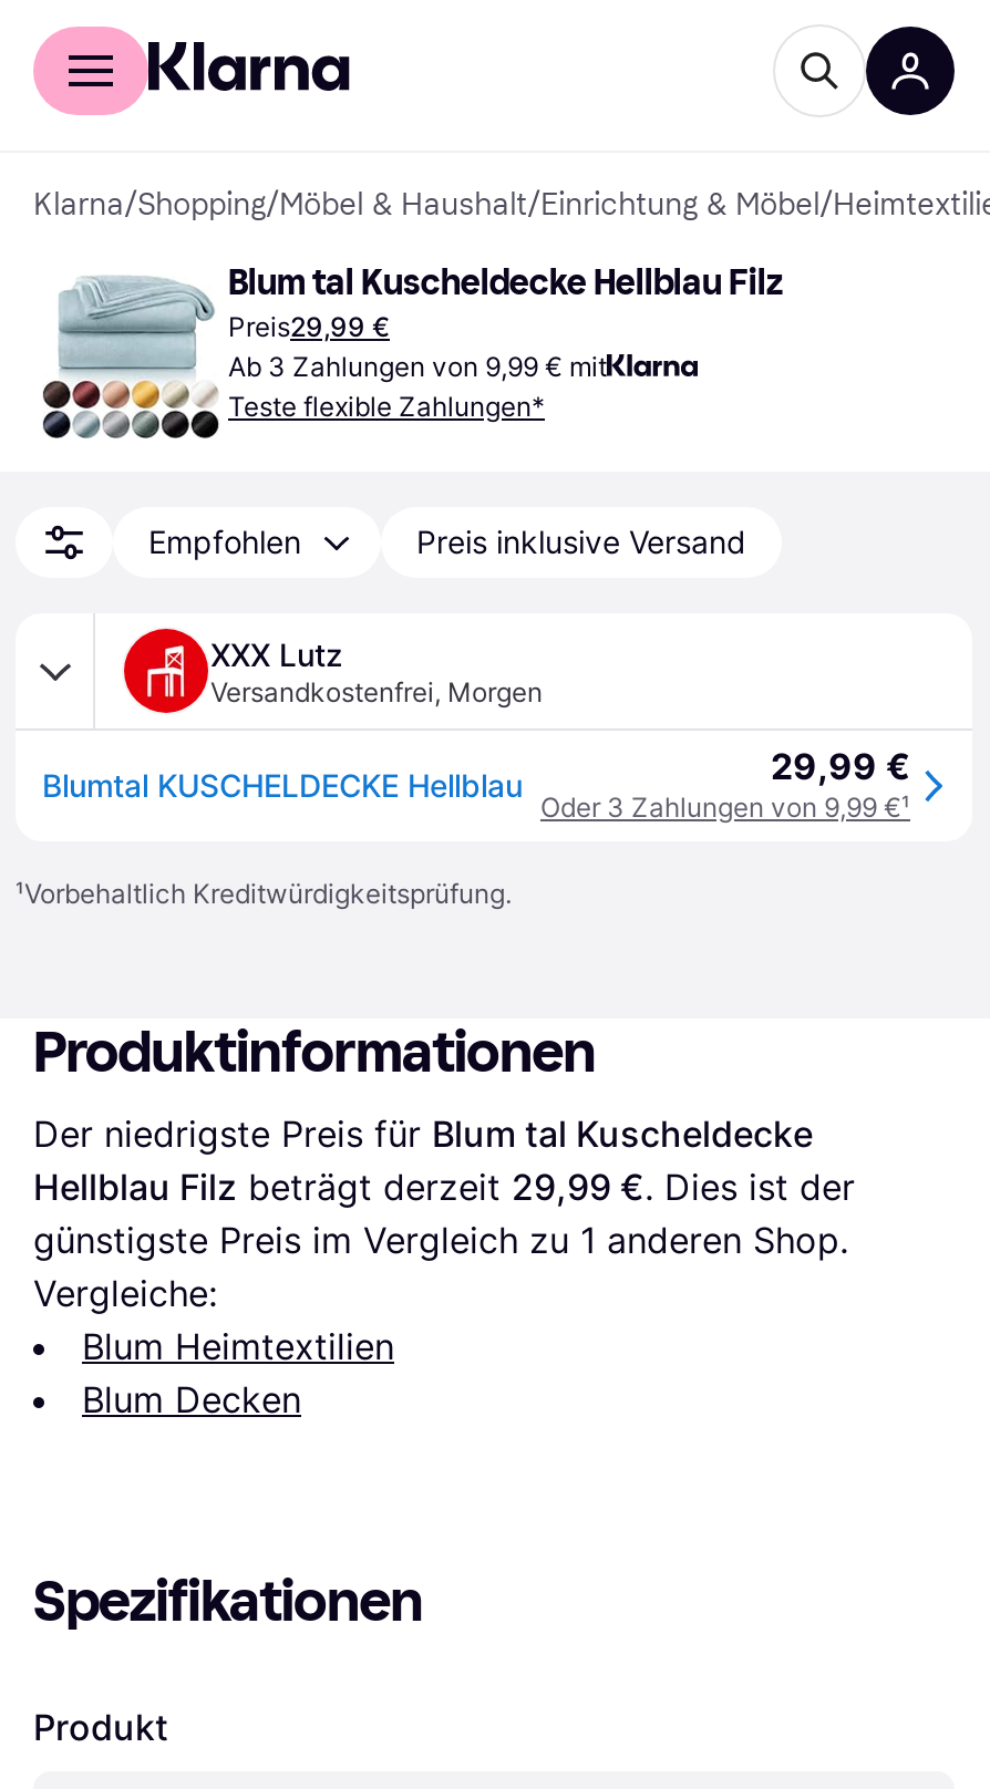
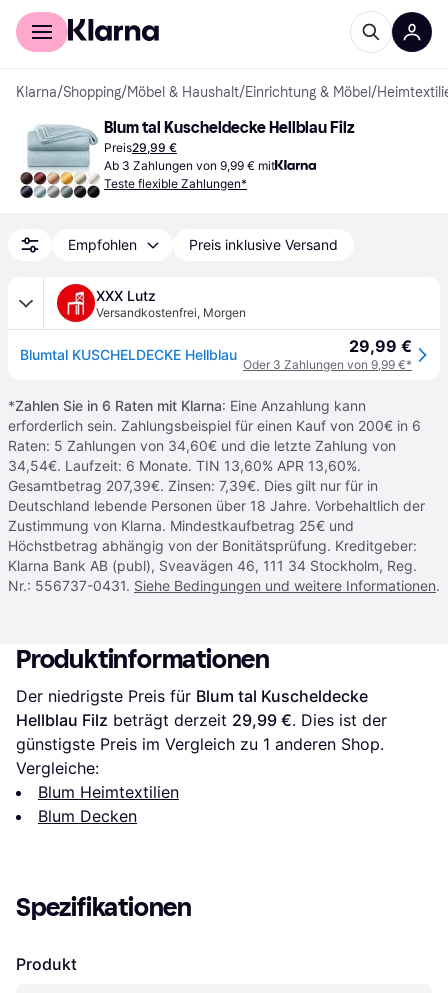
- Oder 3 Zahlungen von 9,99 €¹
+ Oder 3 Zahlungen von 9,99 €*

- ¹Vorbehaltlich Kreditwürdigkeitsprüfung.
+ *Zahlen Sie in 6 Raten mit Klarna: Eine Anzahlung kann
+ erforderlich sein. Zahlungsbeispiel für einen Kauf von 200€ in 6
+ Raten: 5 Zahlungen von 34,60€ und die letzte Zahlung von
+ 34,54€. Laufzeit: 6 Monate. TIN 13,60% APR 13,60%.
+ Gesamtbetrag 207,39€. Zinsen: 7,39€. Dies gilt nur für in
+ Deutschland lebende Personen über 18 Jahre. Vorbehaltlich der
+ Zustimmung von Klarna. Mindestkaufbetrag 25€ und
+ Höchstbetrag abhängig von der Bonitätsprüfung. Kreditgeber:
+ Klarna Bank AB (publ), Sveavägen 46, 111 34 Stockholm, Reg.
+ Nr.: 556737-0431. Siehe Bedingungen und weitere Informationen.
